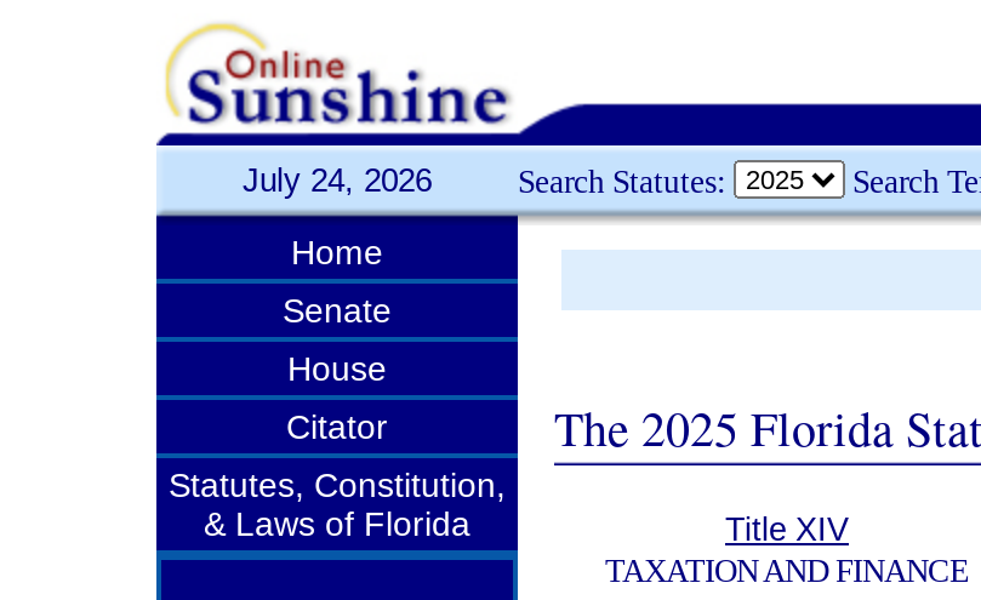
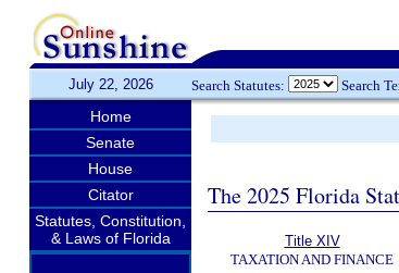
- July 24, 2026
+ July 22, 2026
